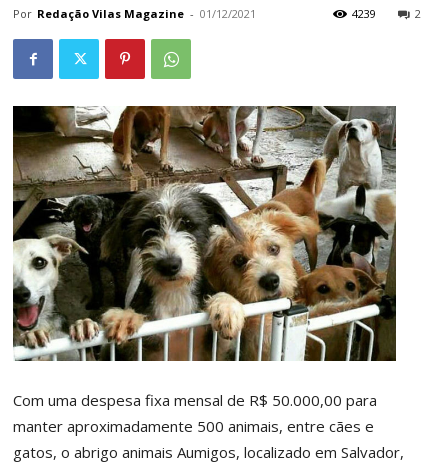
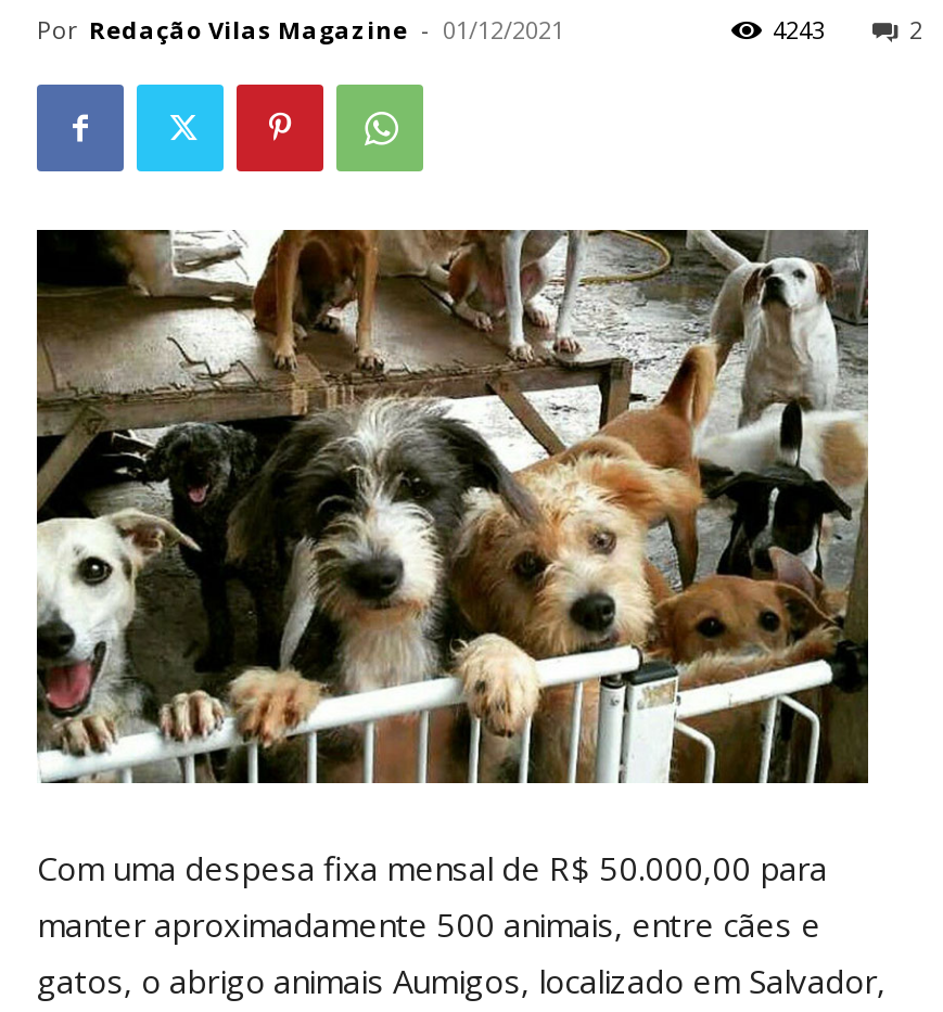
- 4239
+ 4243
